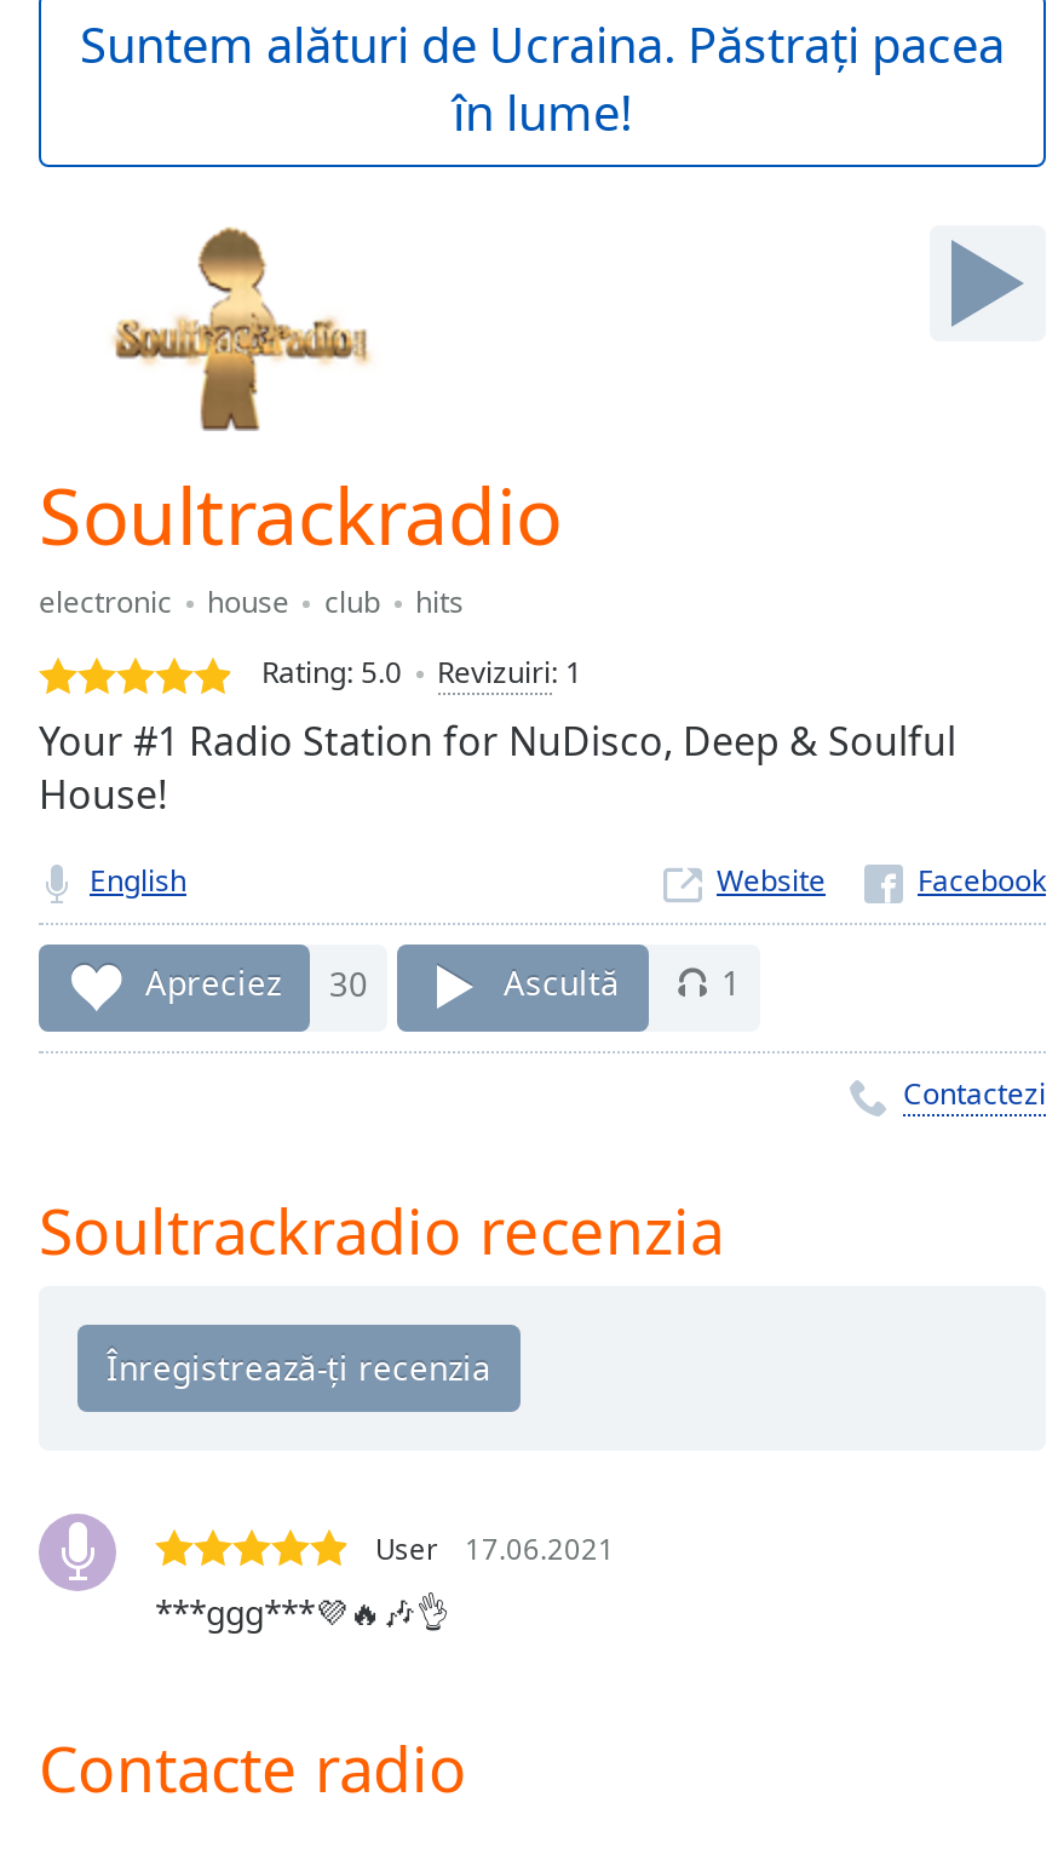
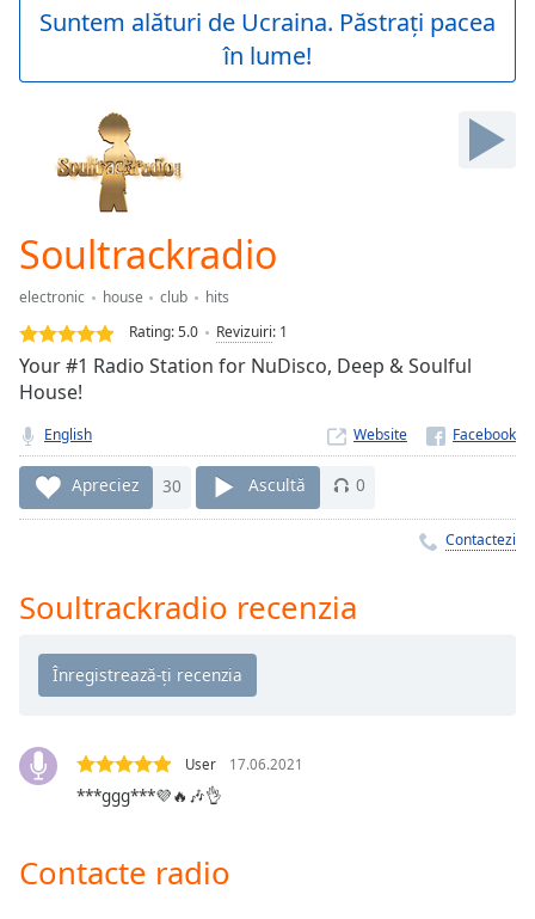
- 1
+ 0
